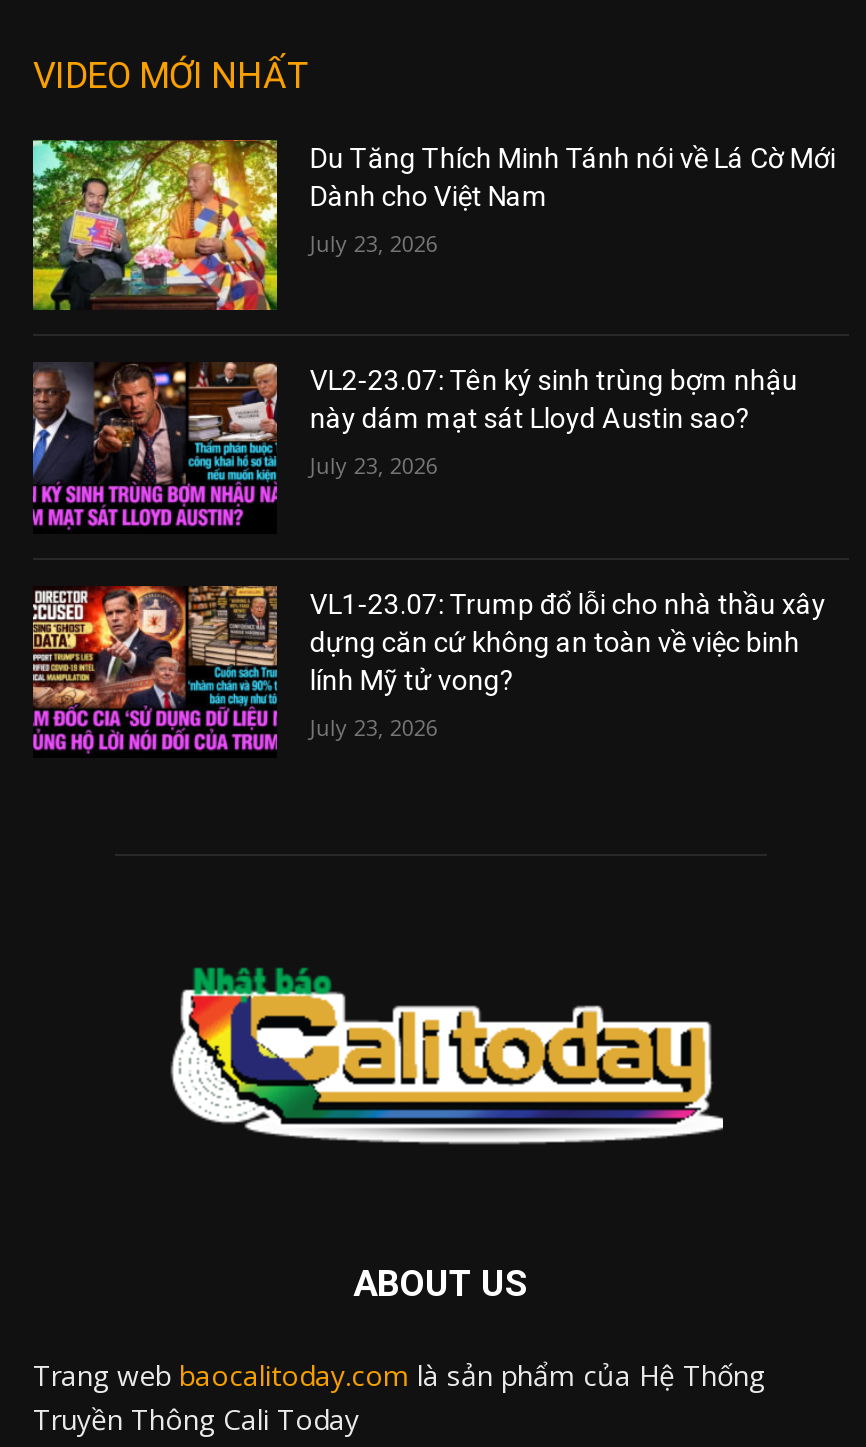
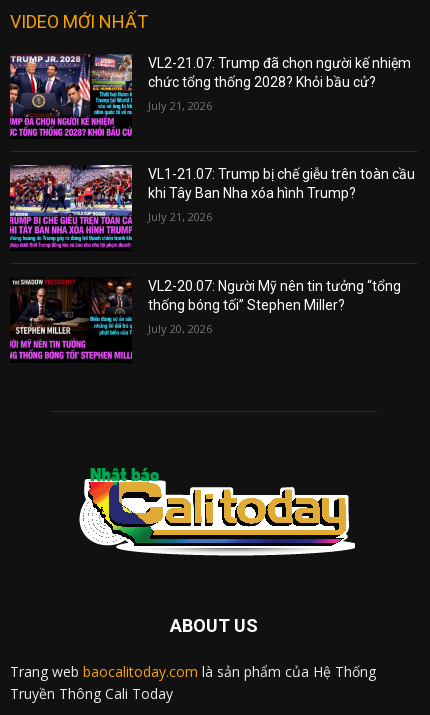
- [image]
- Du Tăng Thích Minh Tánh nói về Lá Cờ Mới
- Dành cho Việt Nam
+ [image]
+ VL2-21.07: Trump đã chọn người kế nhiệm
+ chức tổng thống 2028? Khỏi bầu cử?

- July 23, 2026
+ July 21, 2026

- [image]
- VL2-23.07: Tên ký sinh trùng bợm nhậu
- này dám mạt sát Lloyd Austin sao?
+ [image]
+ VL1-21.07: Trump bị chế giễu trên toàn cầu
+ khi Tây Ban Nha xóa hình Trump?

- July 23, 2026
+ July 21, 2026

- [image]
- VL1-23.07: Trump đổ lỗi cho nhà thầu xây
- dựng căn cứ không an toàn về việc binh
- lính Mỹ tử vong?
+ [image]
+ VL2-20.07: Người Mỹ nên tin tưởng “tổng
+ thống bóng tối” Stephen Miller?

- July 23, 2026
+ July 20, 2026
